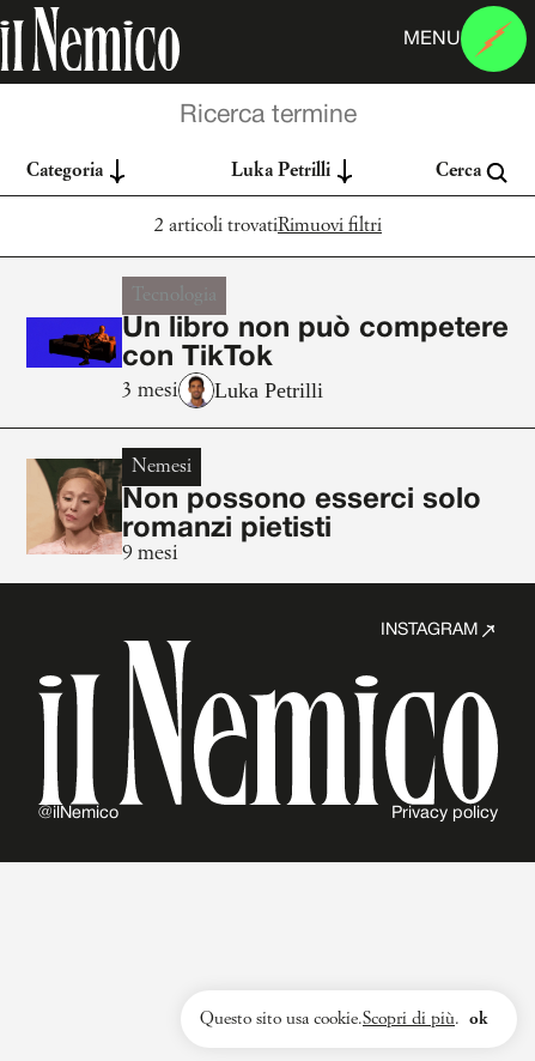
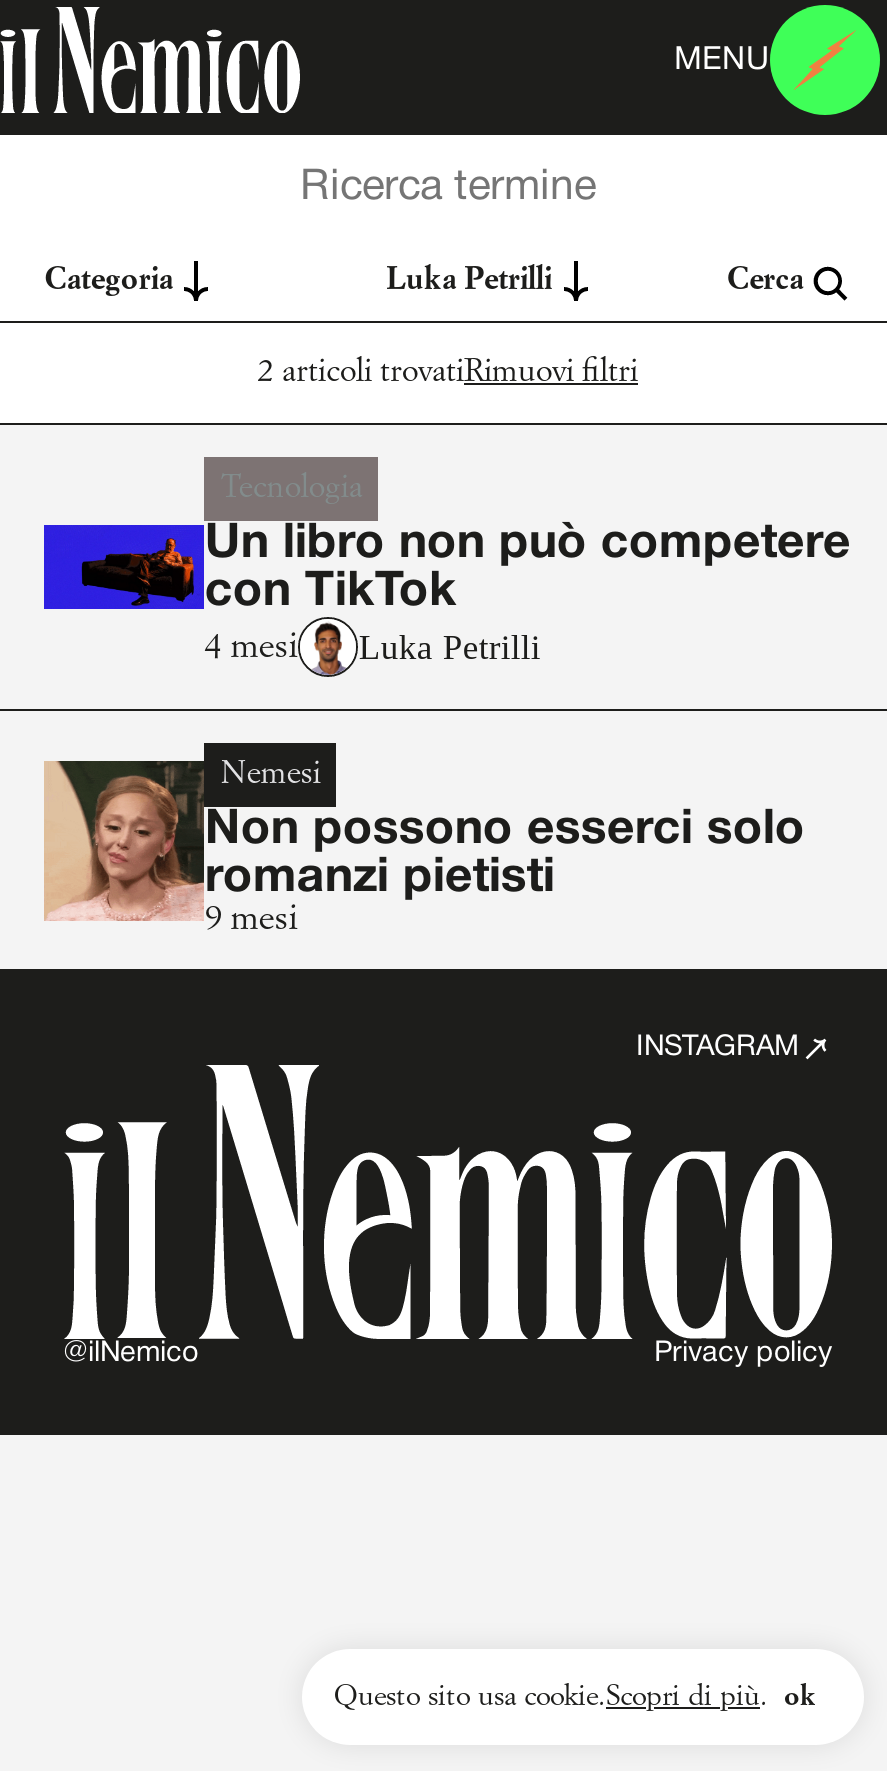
- 3 mesi Luka Petrilli
+ 4 mesi Luka Petrilli
